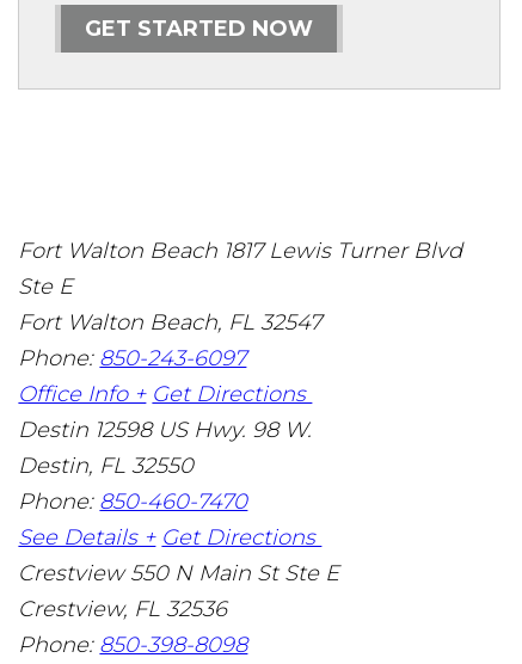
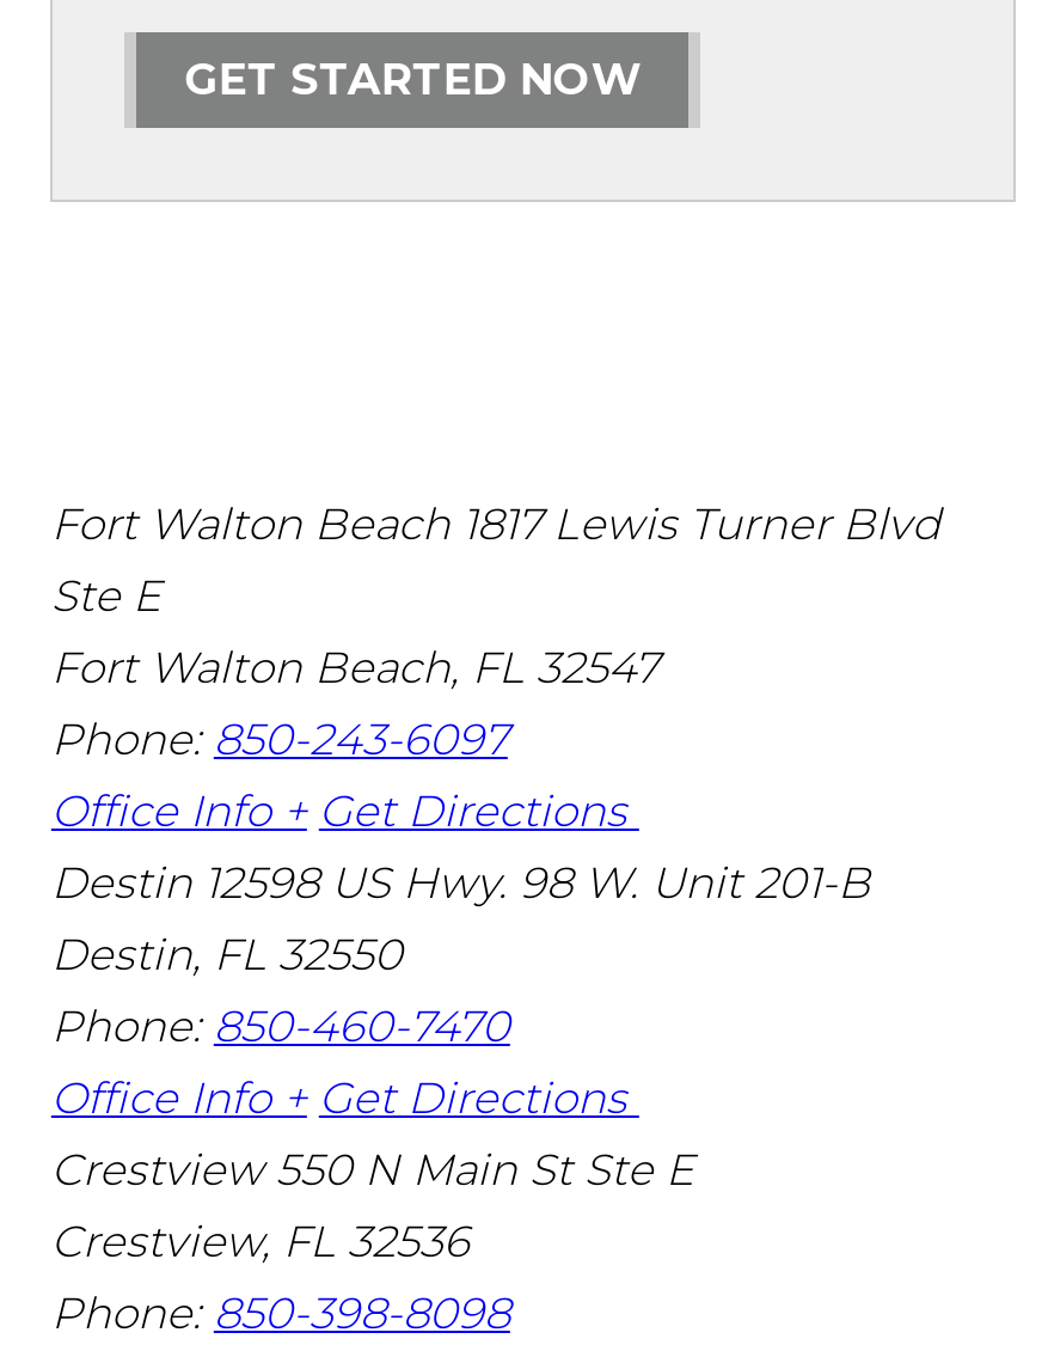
- Destin 12598 US Hwy. 98 W.
+ Destin 12598 US Hwy. 98 W. Unit 201-B

- See Details + Get Directions
+ Office Info + Get Directions
